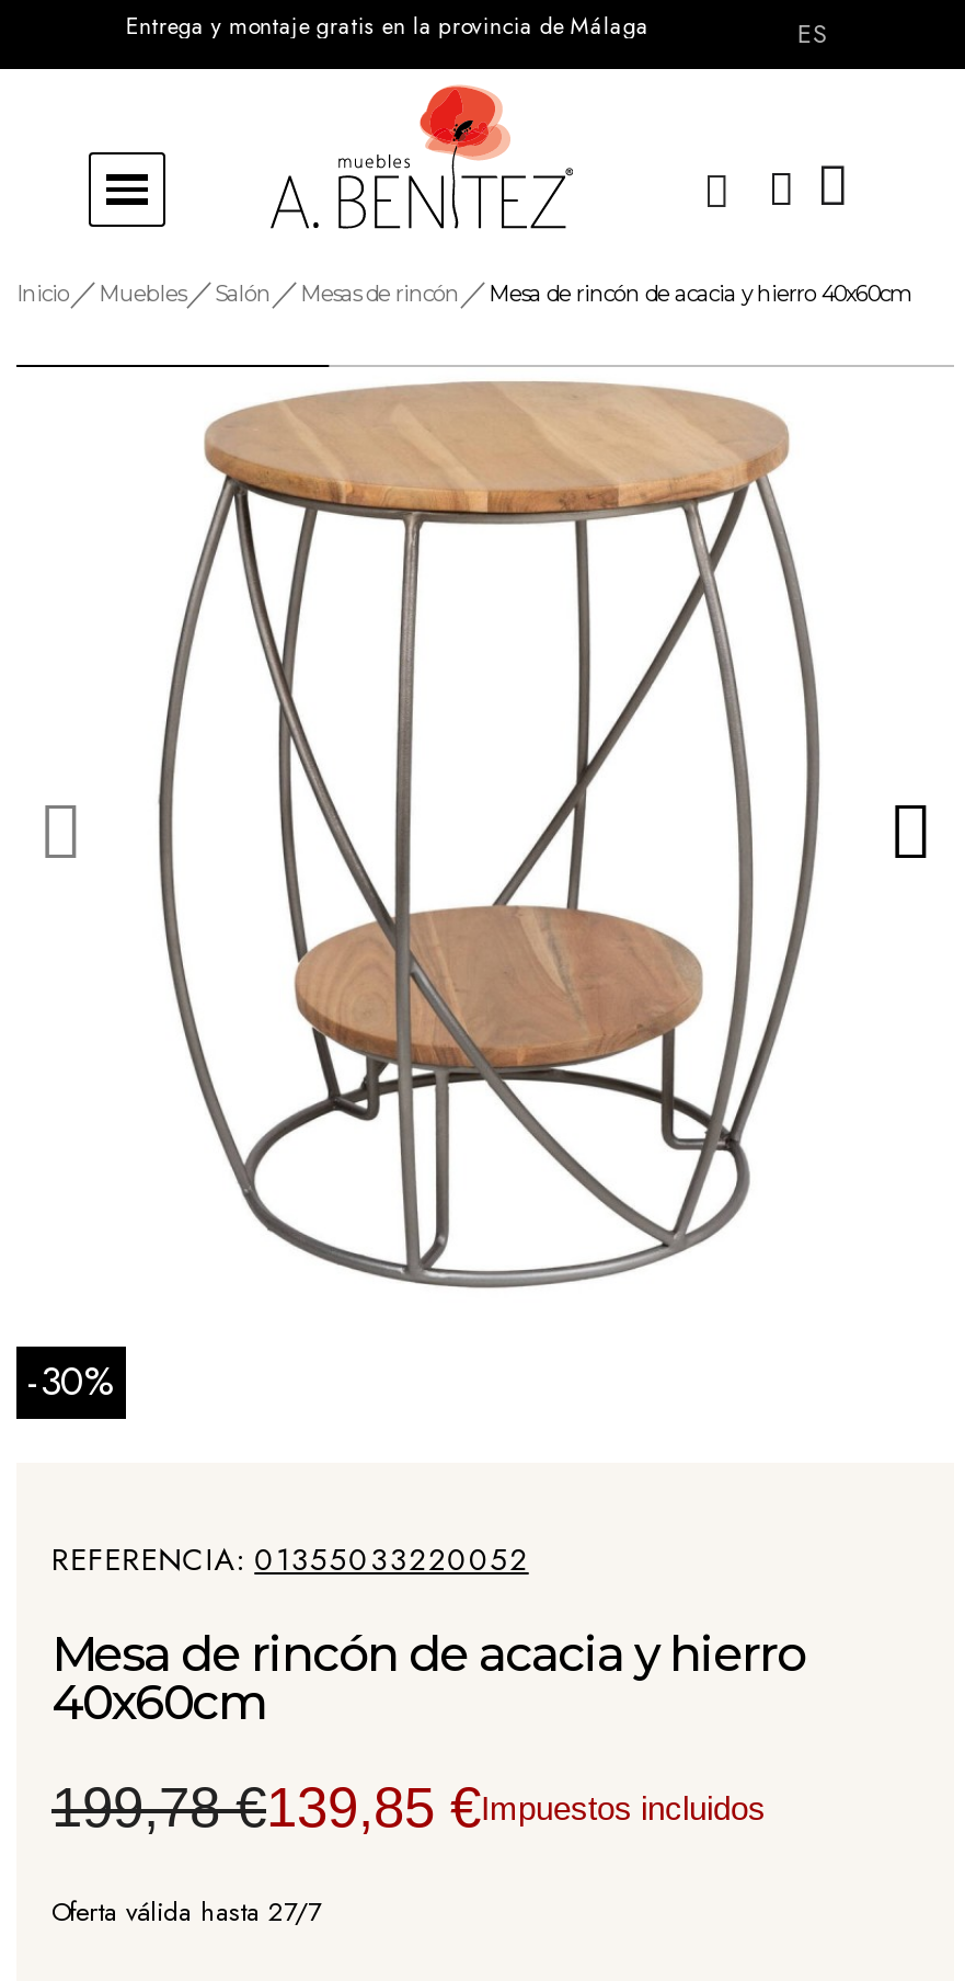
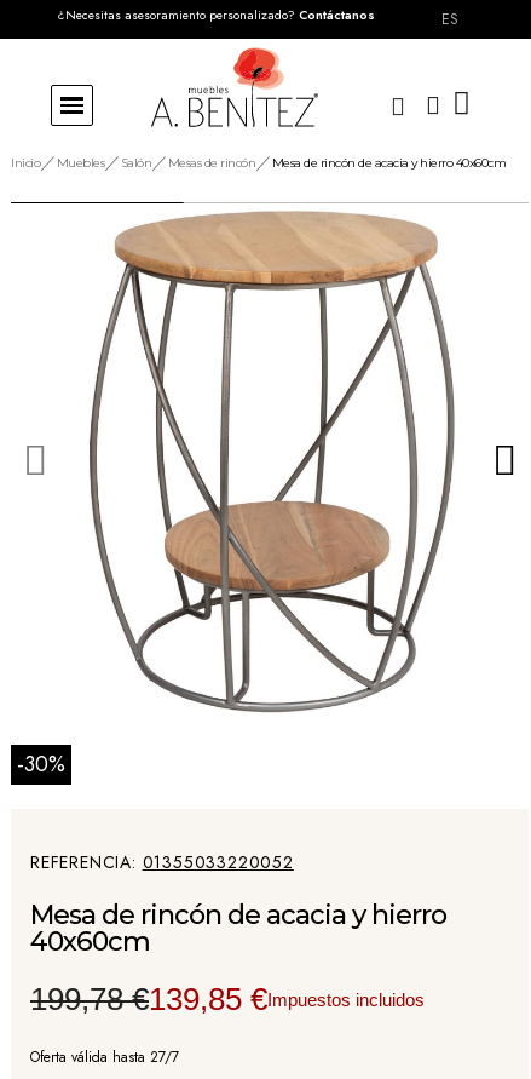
- Entrega y montaje gratis en la provincia de Málaga
+ ¿Necesitas asesoramiento personalizado? Contáctanos
